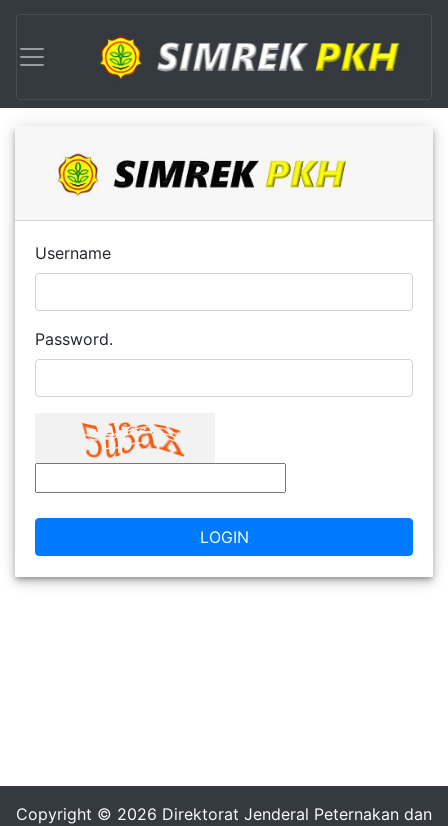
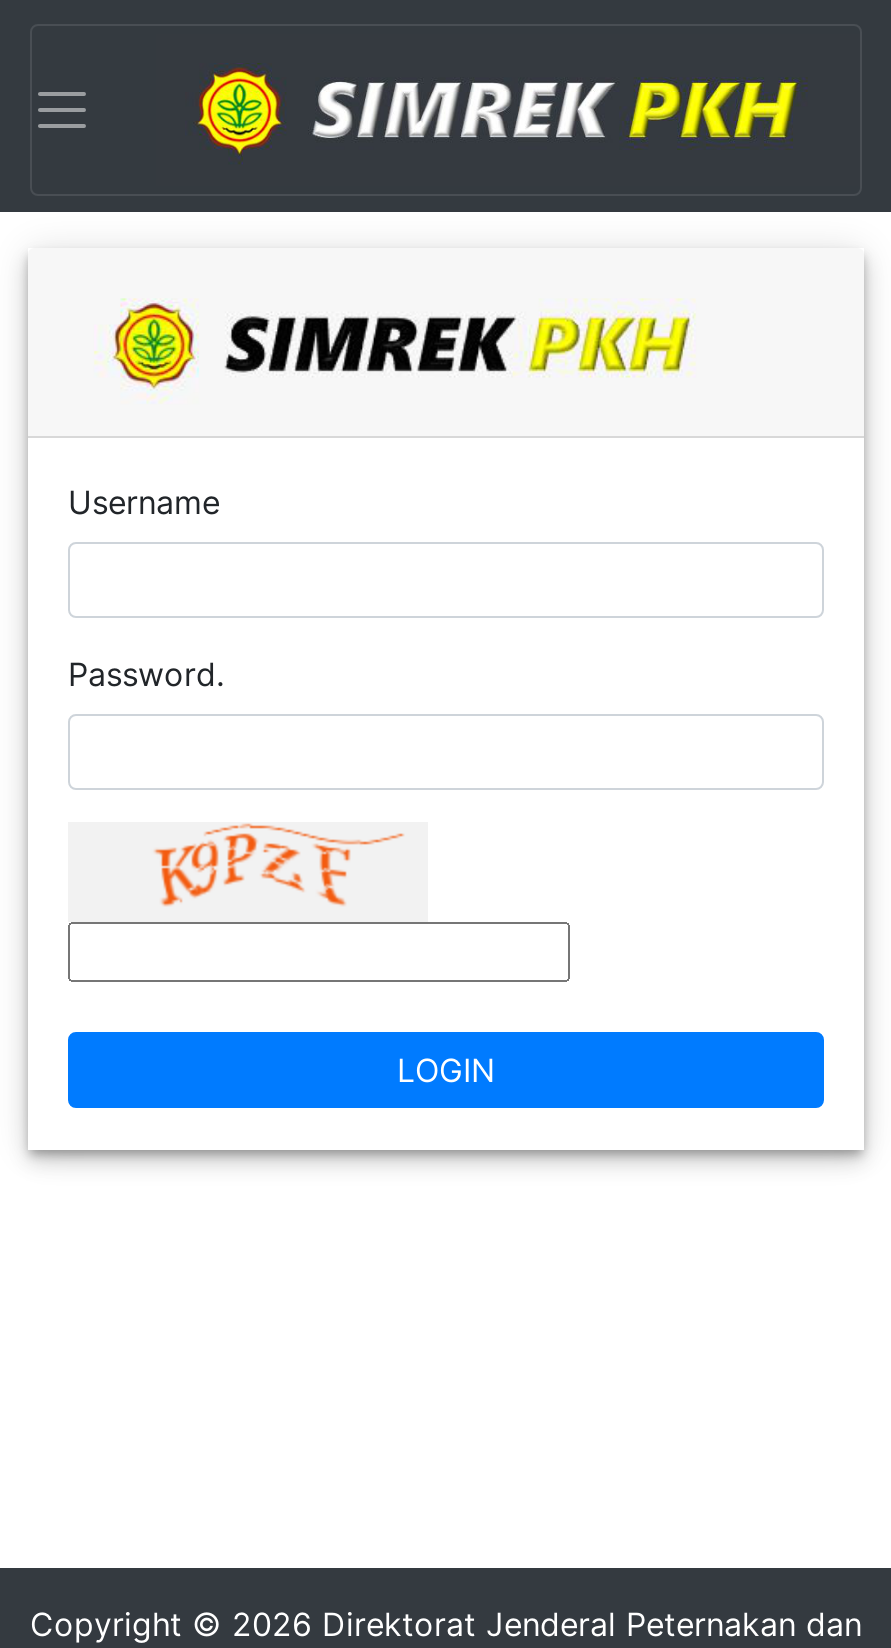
- [image]
+ [image]
